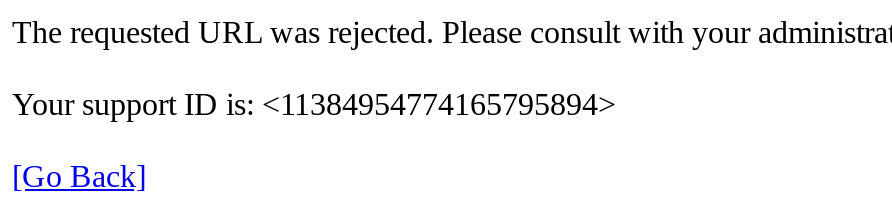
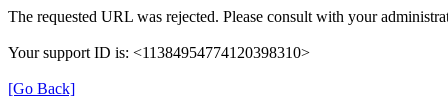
- Your support ID is: <11384954774165795894>
+ Your support ID is: <11384954774120398310>
